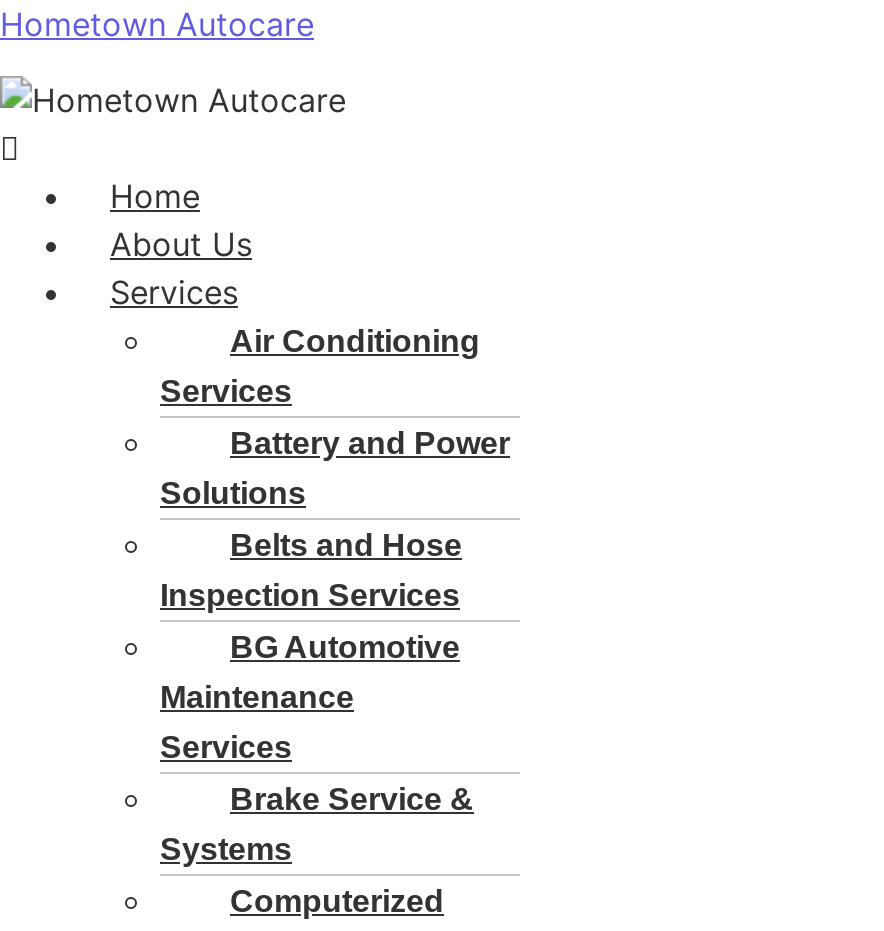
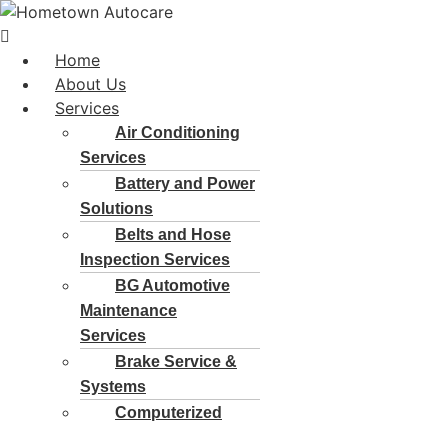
- Hometown Autocare
